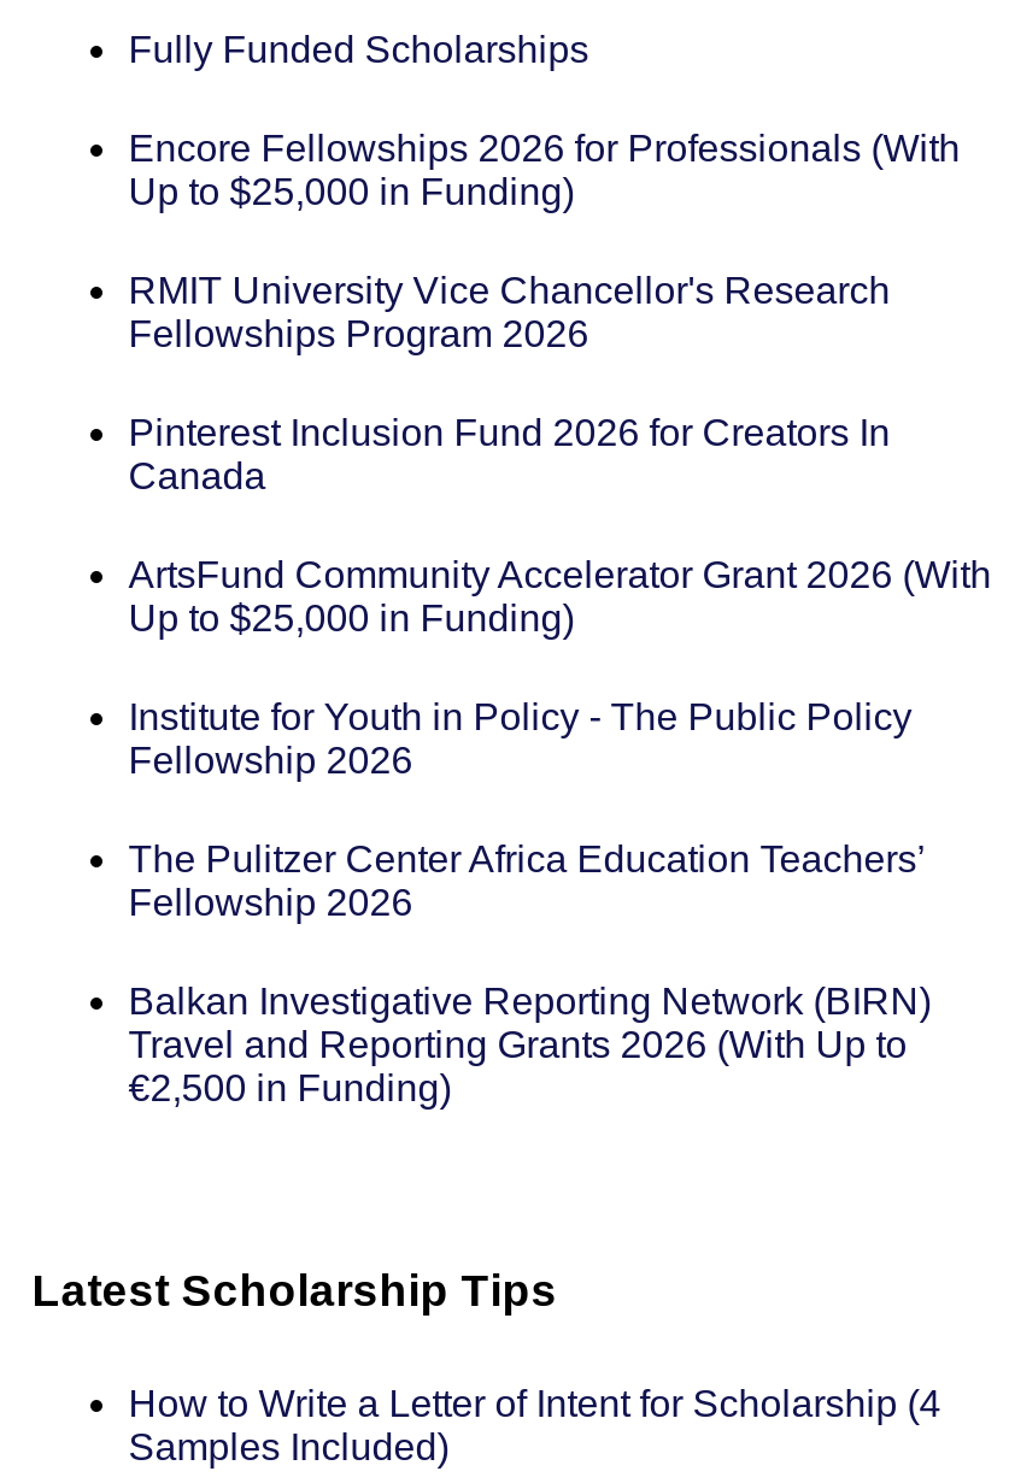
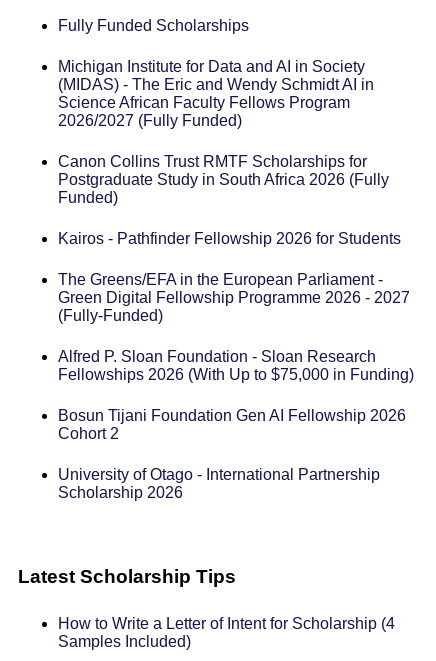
- Encore Fellowships 2026 for Professionals (With
- Up to $25,000 in Funding)
+ Michigan Institute for Data and AI in Society
+ (MIDAS) - The Eric and Wendy Schmidt AI in
+ Science African Faculty Fellows Program
+ 2026/2027 (Fully Funded)

- RMIT University Vice Chancellor's Research
- Fellowships Program 2026
+ Canon Collins Trust RMTF Scholarships for
+ Postgraduate Study in South Africa 2026 (Fully
+ Funded)

- Pinterest Inclusion Fund 2026 for Creators In
- Canada
+ Kairos - Pathfinder Fellowship 2026 for Students

- ArtsFund Community Accelerator Grant 2026 (With
- Up to $25,000 in Funding)
+ The Greens/EFA in the European Parliament -
+ Green Digital Fellowship Programme 2026 - 2027
+ (Fully-Funded)

- Institute for Youth in Policy - The Public Policy
- Fellowship 2026
+ Alfred P. Sloan Foundation - Sloan Research
+ Fellowships 2026 (With Up to $75,000 in Funding)

- The Pulitzer Center Africa Education Teachers’
- Fellowship 2026
+ Bosun Tijani Foundation Gen AI Fellowship 2026
+ Cohort 2

- Balkan Investigative Reporting Network (BIRN)
- Travel and Reporting Grants 2026 (With Up to
- €2,500 in Funding)
+ University of Otago - International Partnership
+ Scholarship 2026
